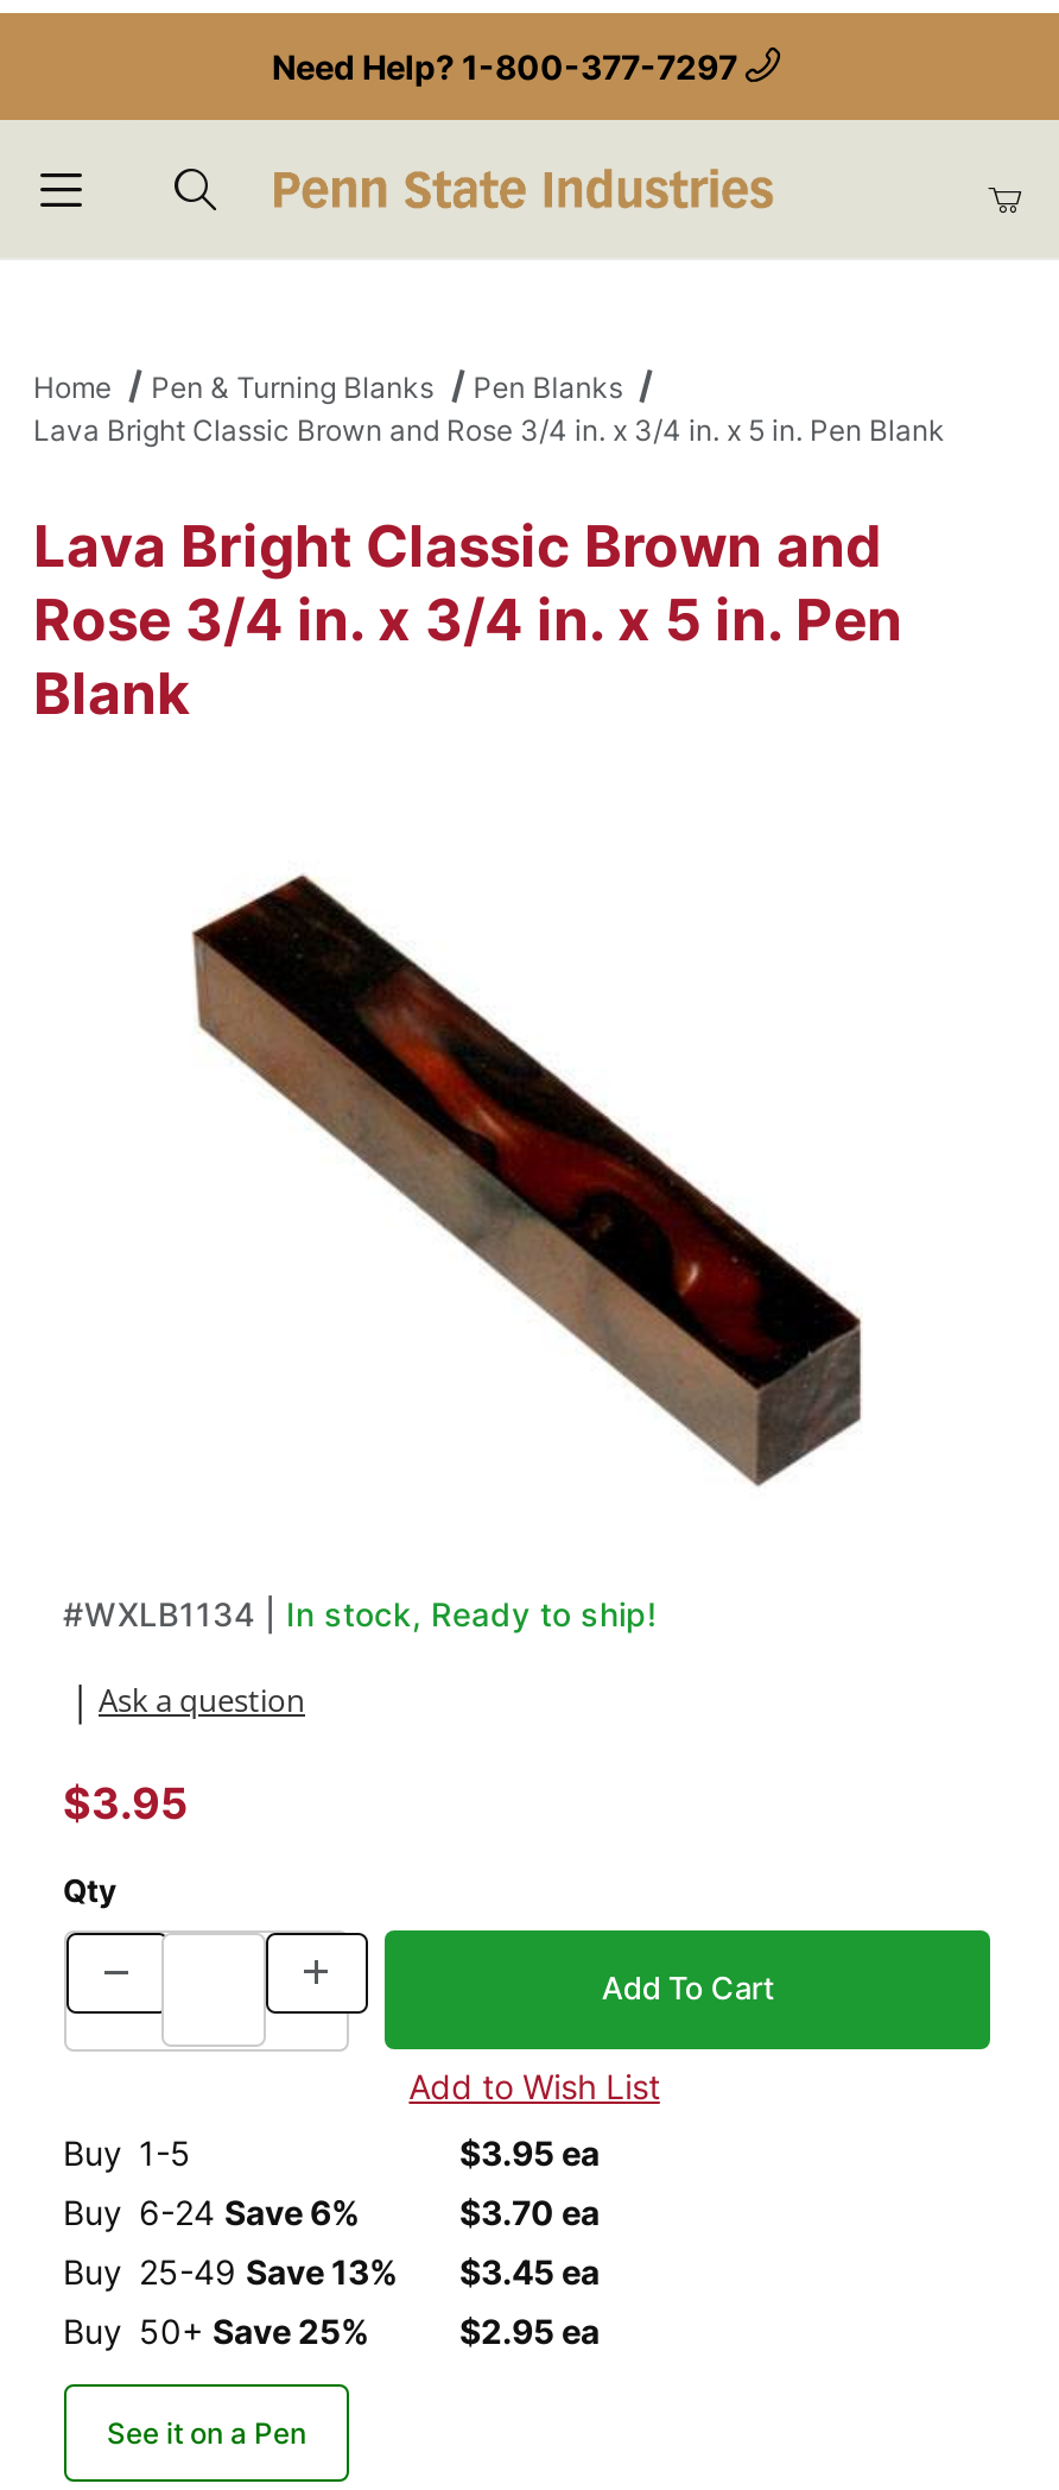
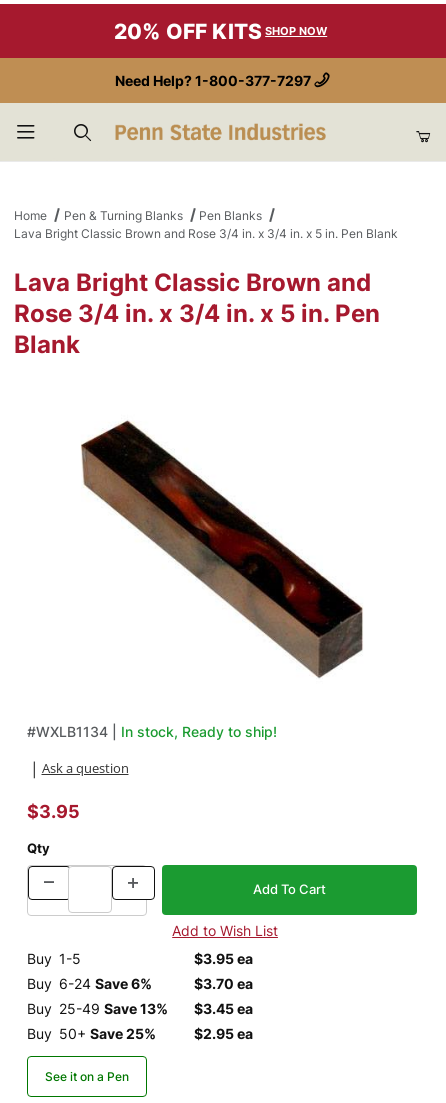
+ 20% OFF KITS SHOP NOW
